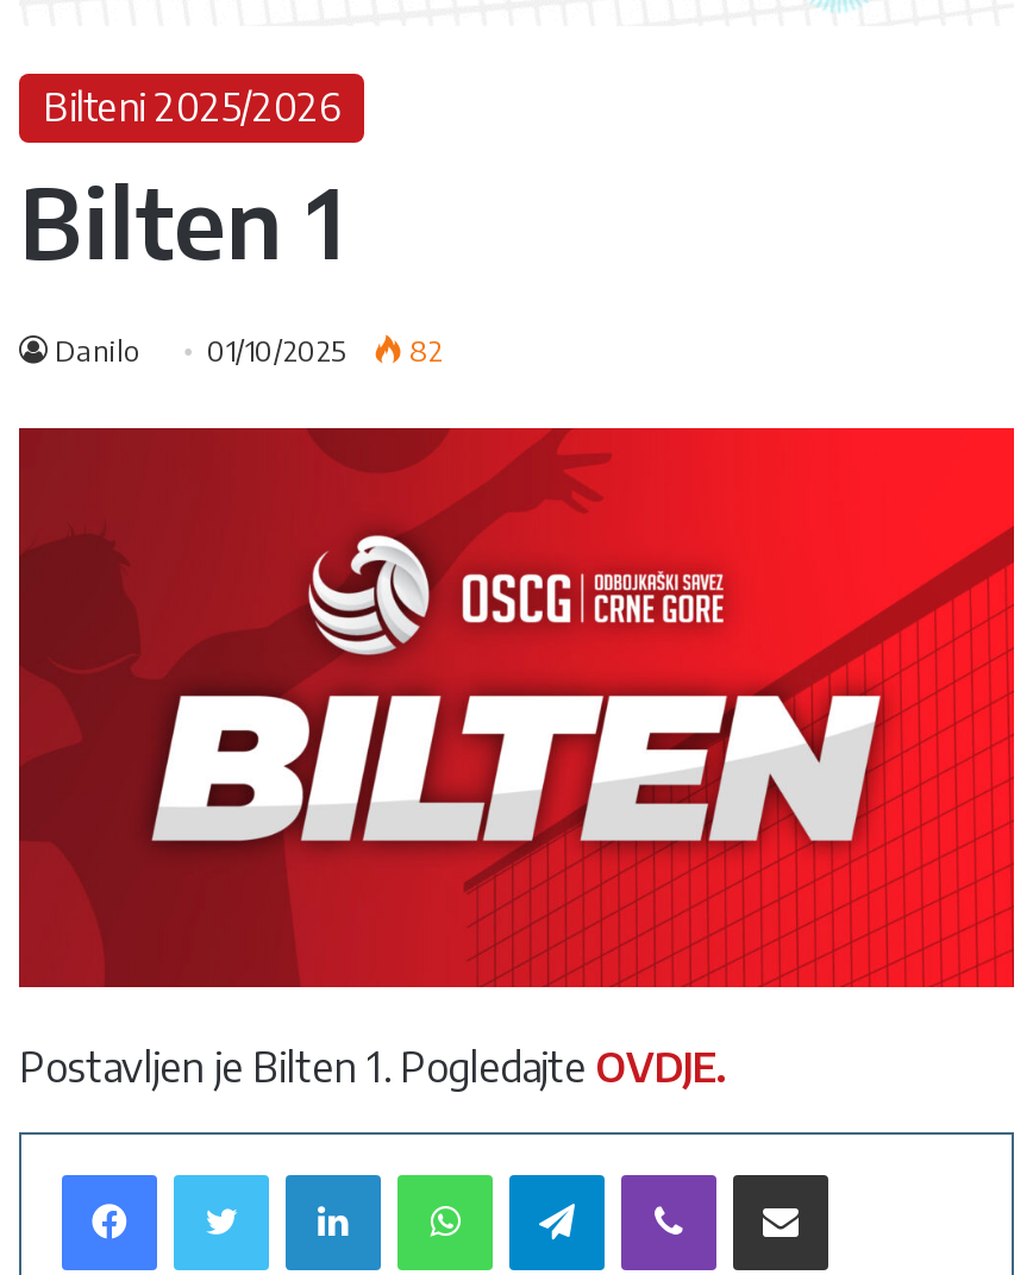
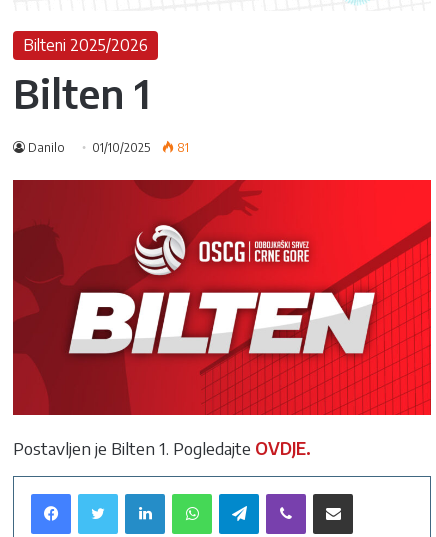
- Danilo 01/10/2025 82
+ Danilo 01/10/2025 81
